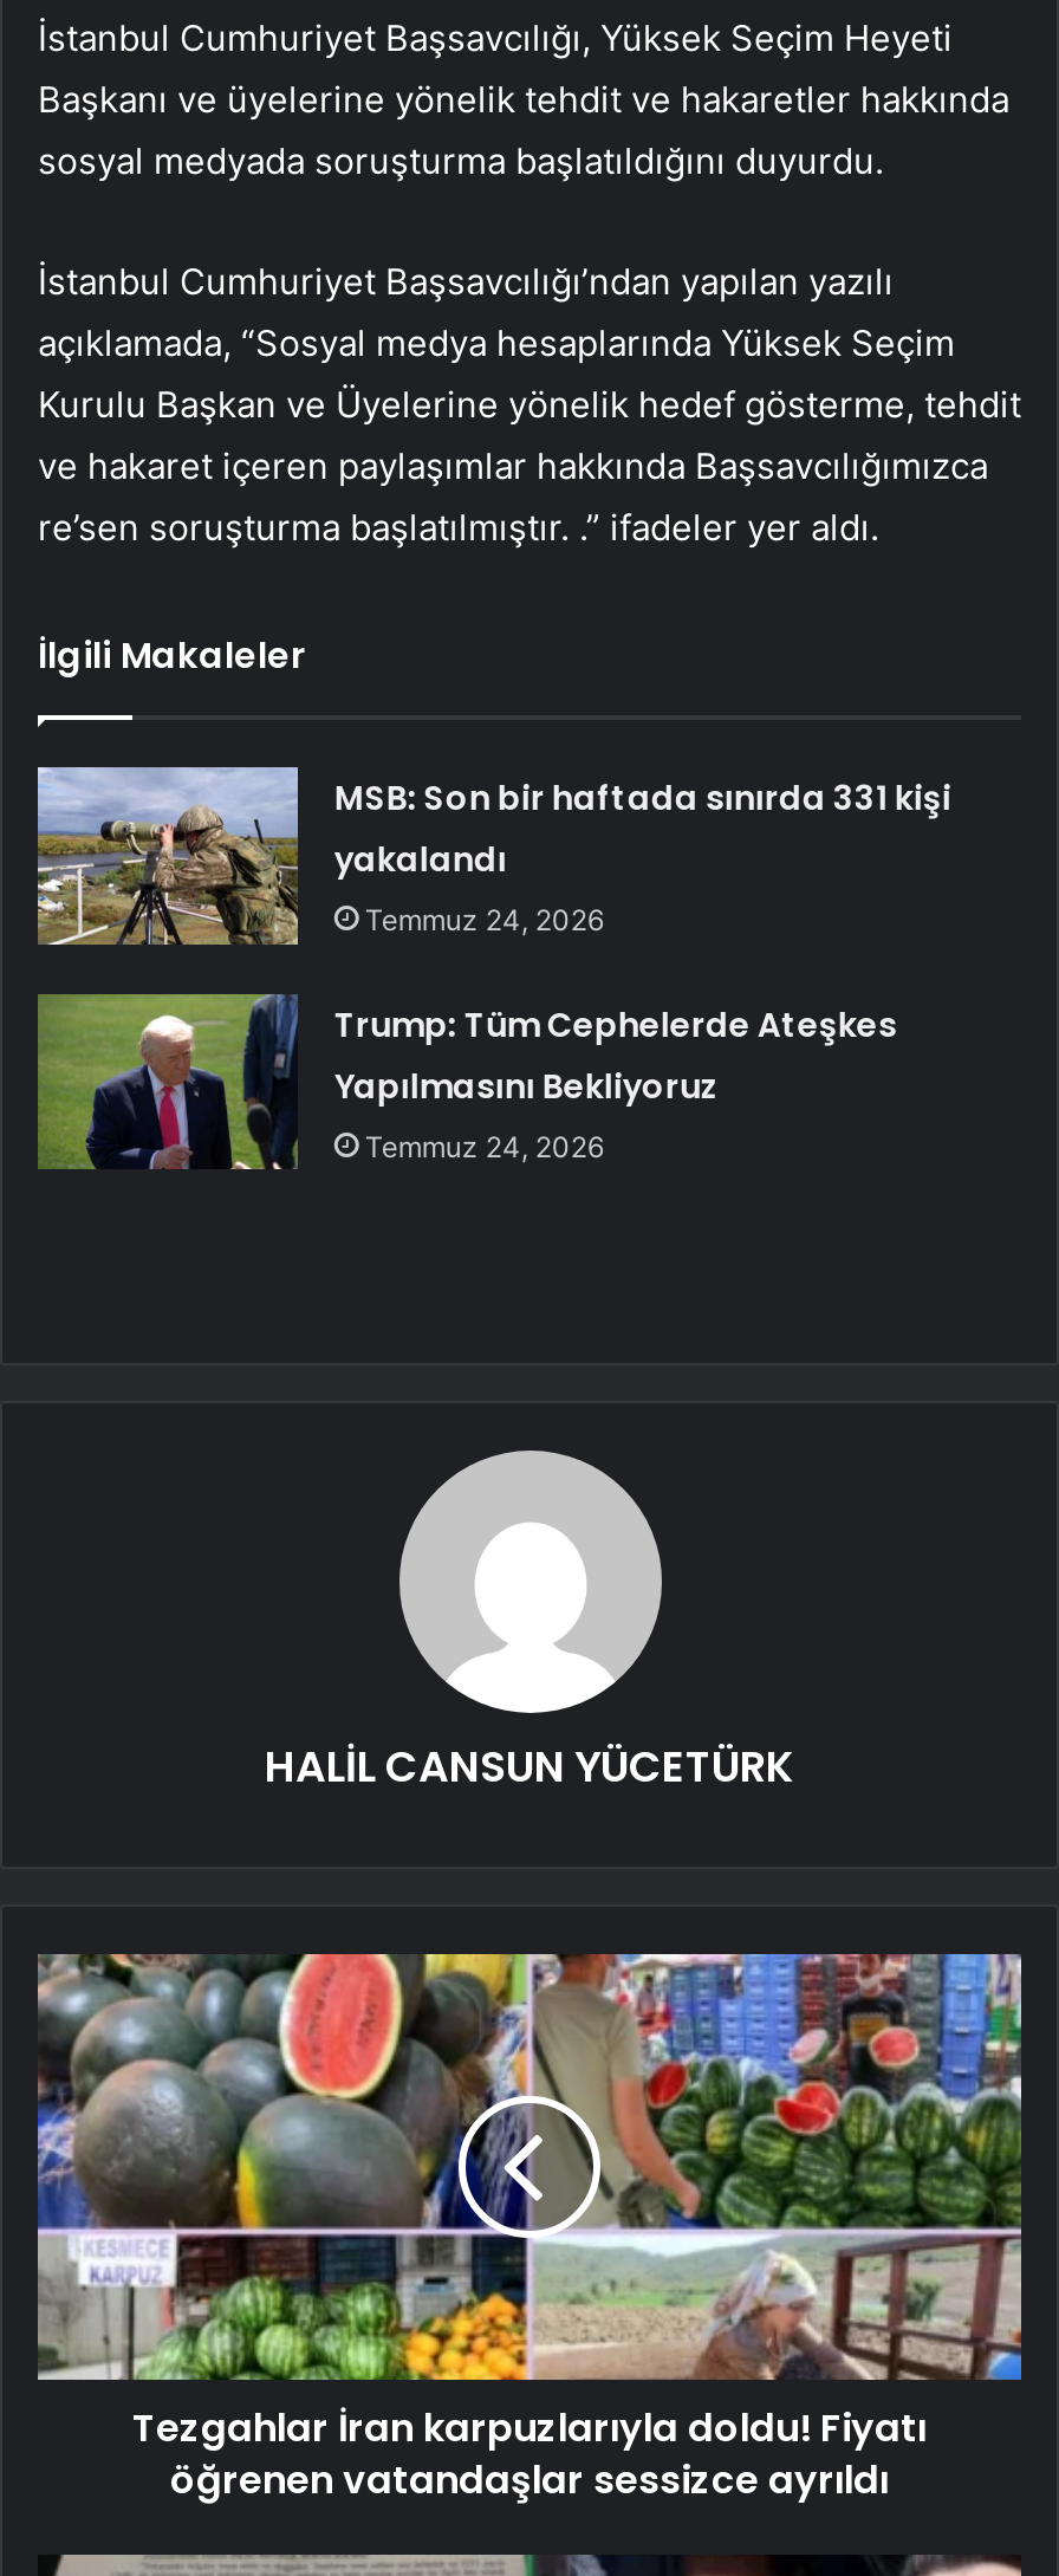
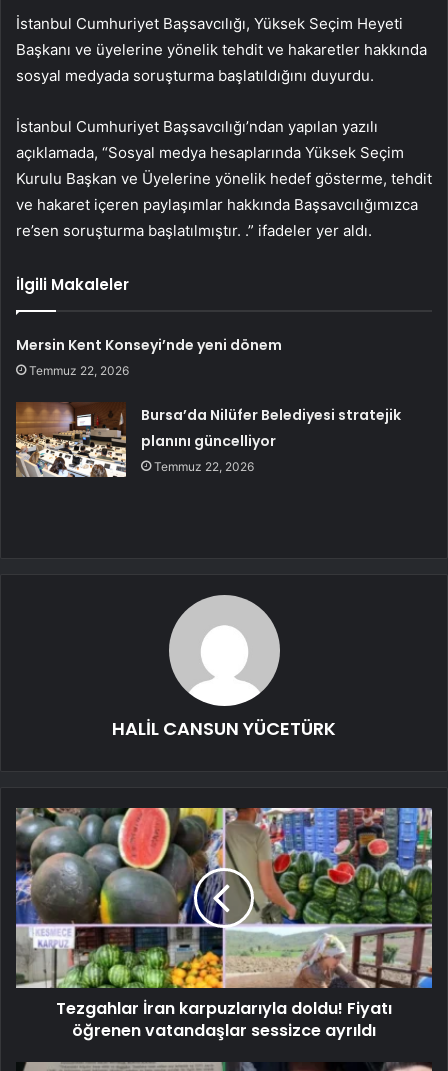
- MSB: Son bir haftada sınırda 331 kişi
- yakalandı
- Temmuz 24, 2026
+ Mersin Kent Konseyi’nde yeni dönem
+ Temmuz 22, 2026

- [image]
- Trump: Tüm Cephelerde Ateşkes
- Yapılmasını Bekliyoruz
- Temmuz 24, 2026
+ [image]
+ Bursa’da Nilüfer Belediyesi stratejik
+ planını güncelliyor
+ Temmuz 22, 2026
